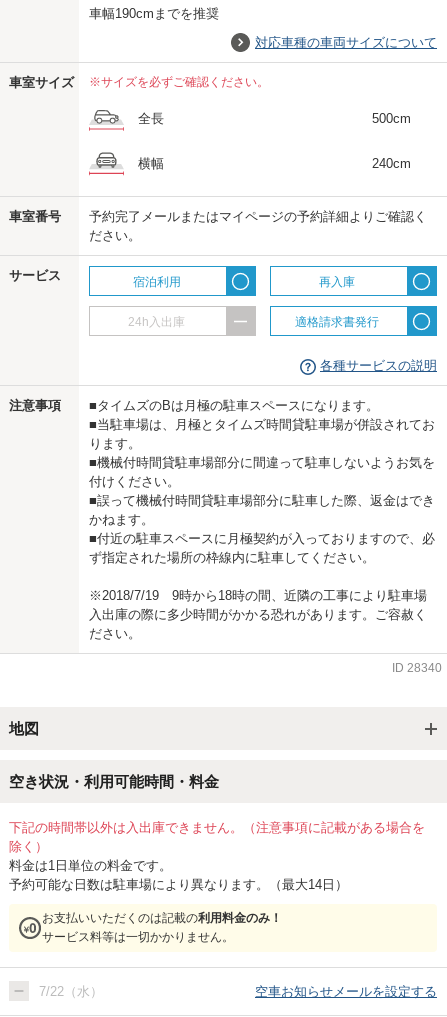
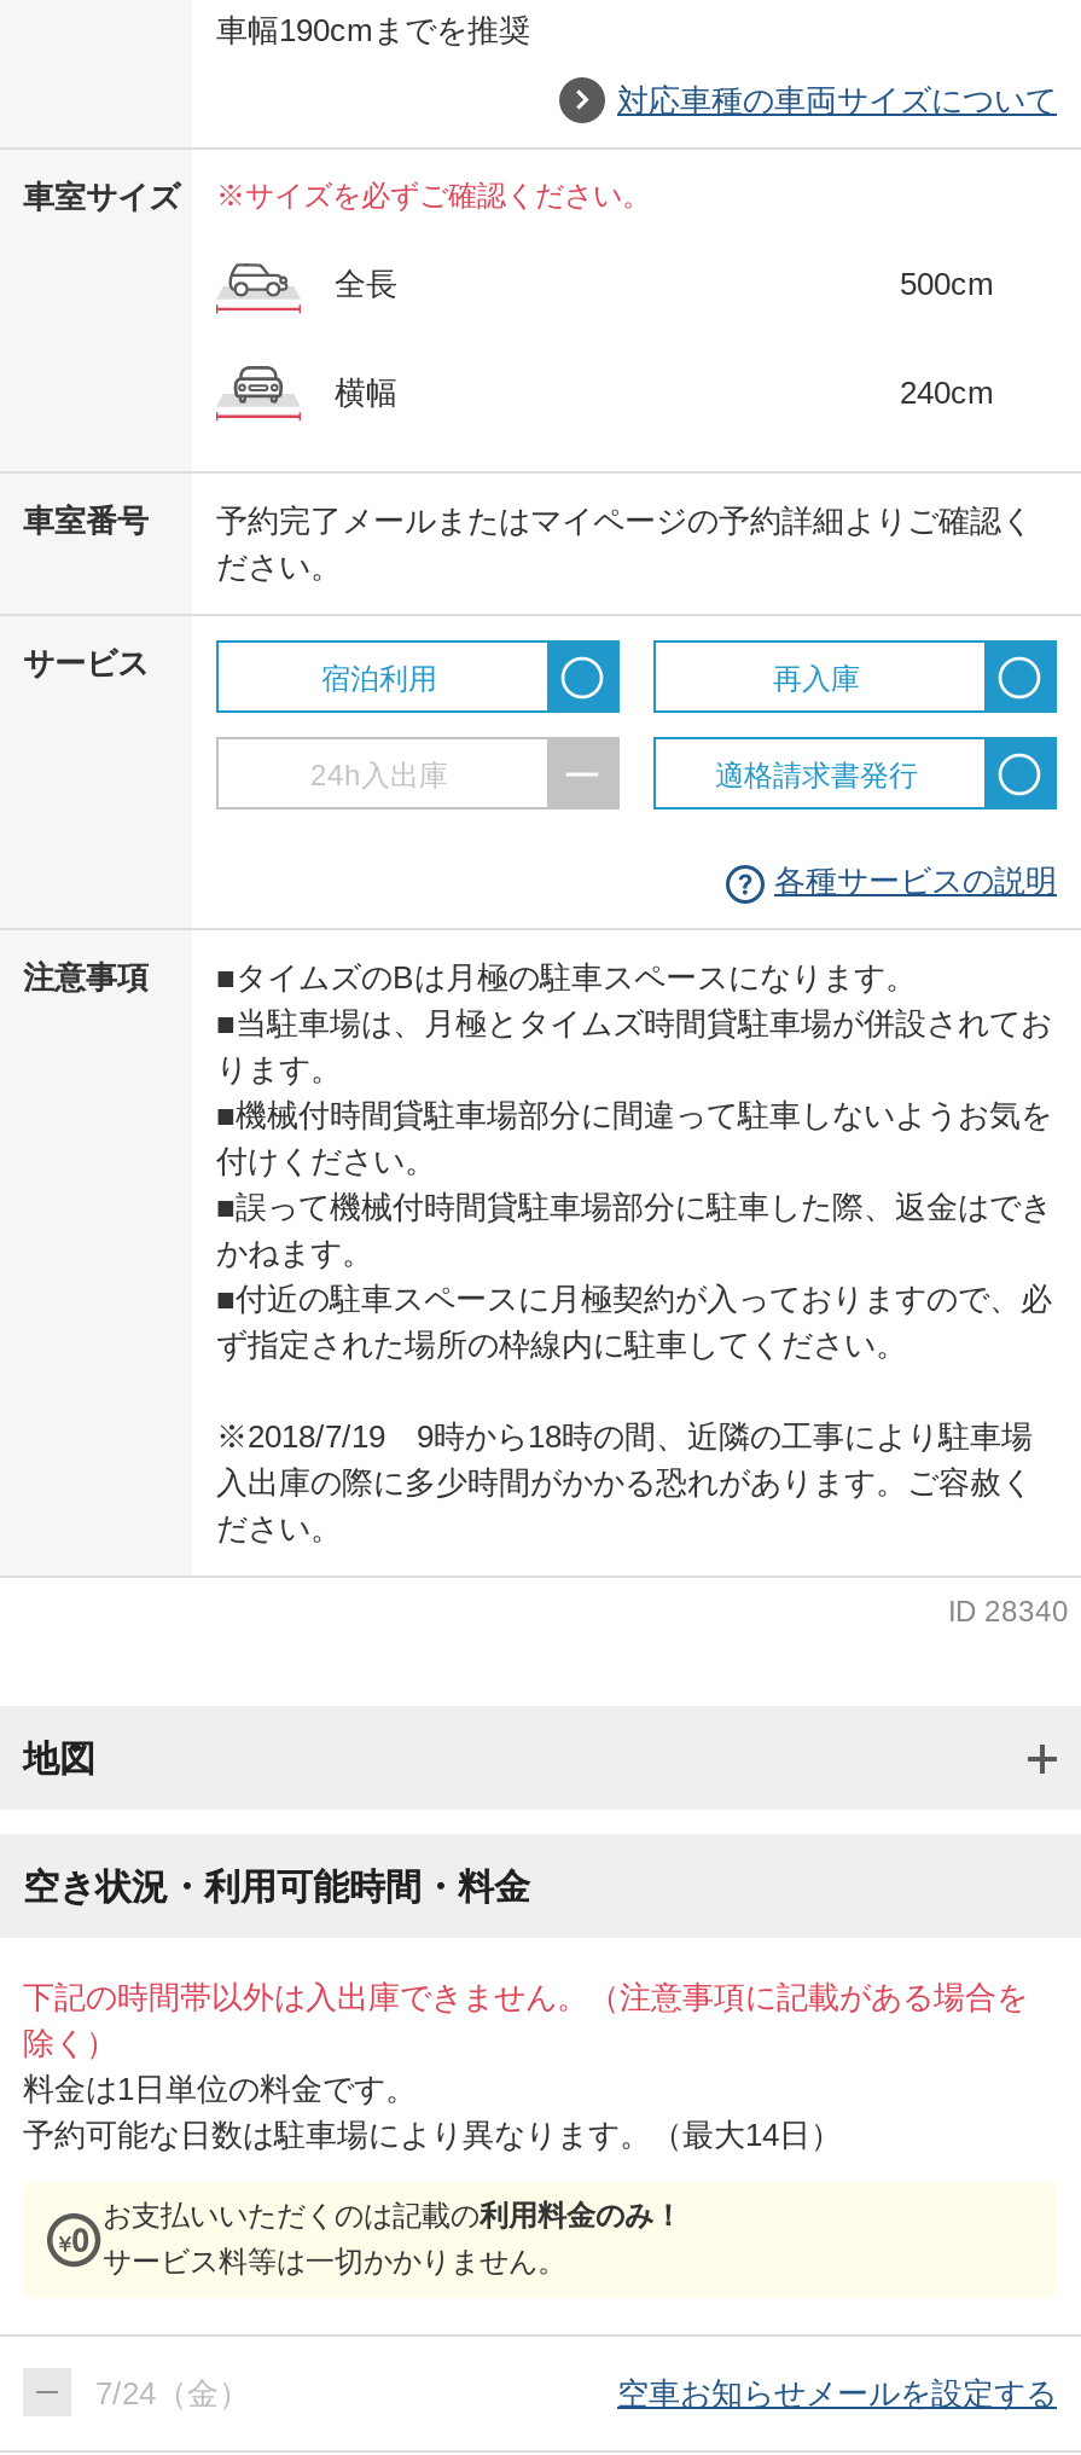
- 7/22（水）
+ 7/24（金）
